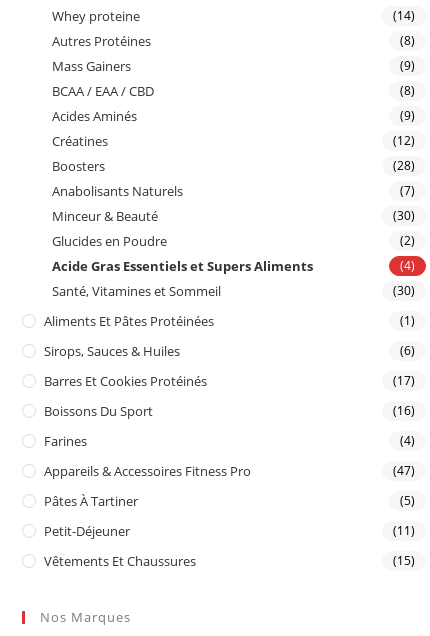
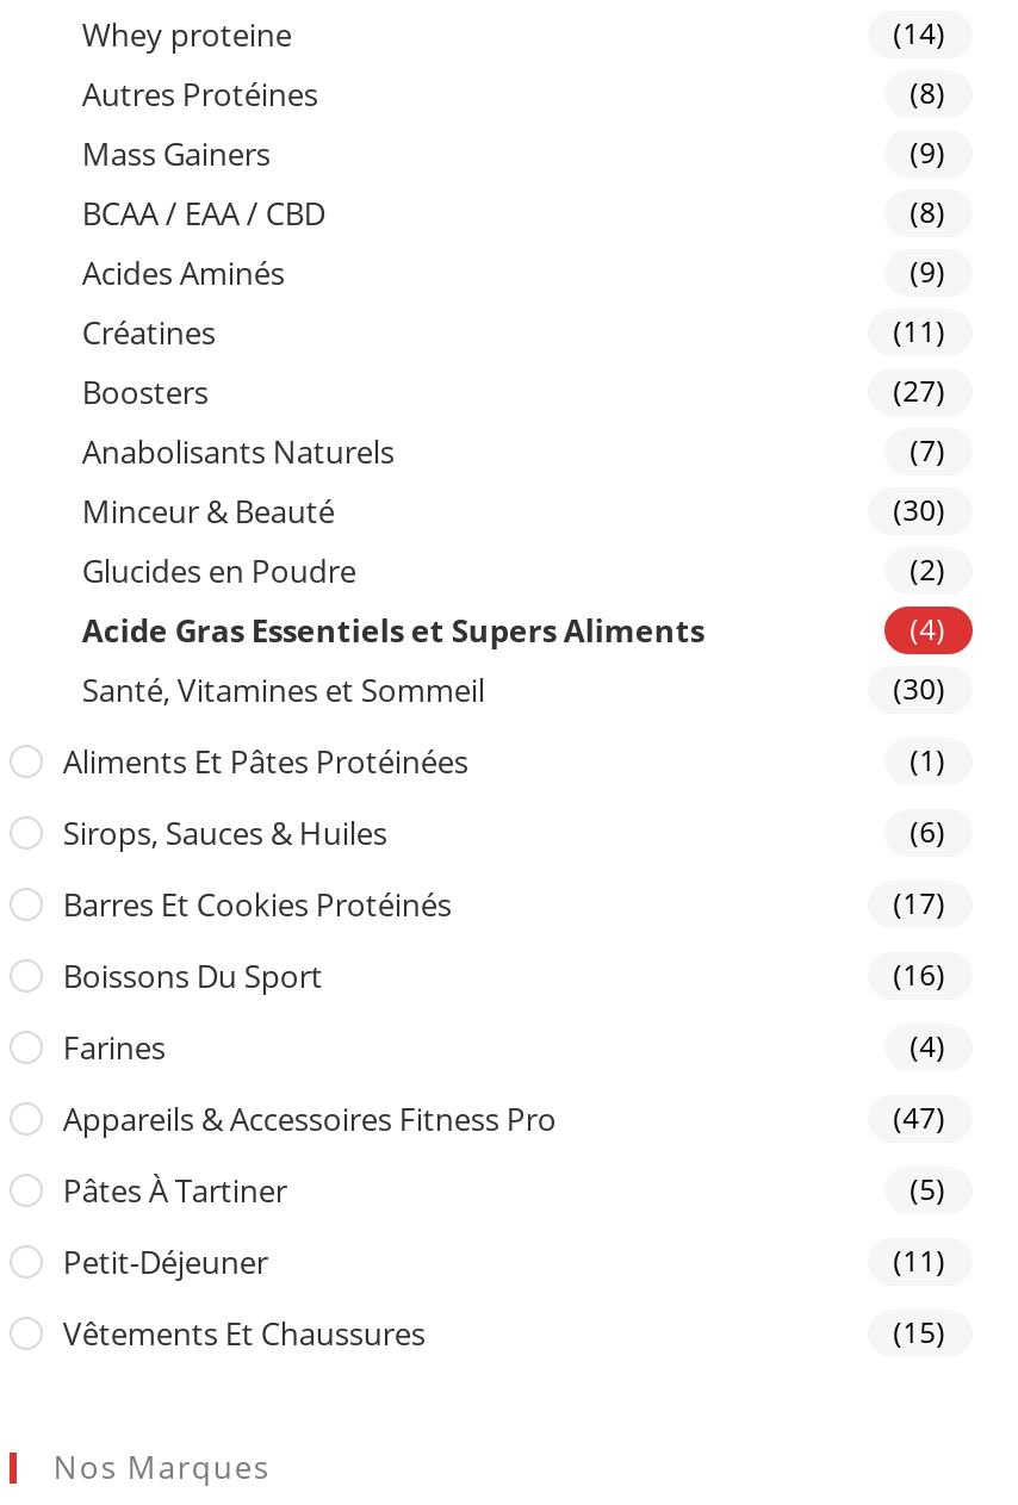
- (12)
+ (11)

- (28)
+ (27)
